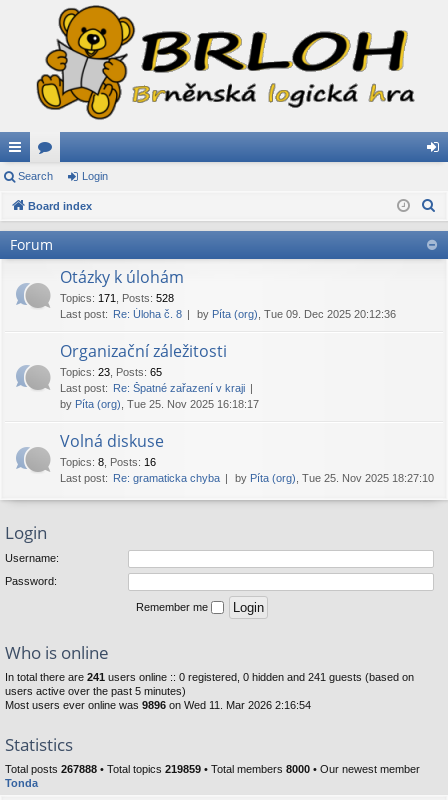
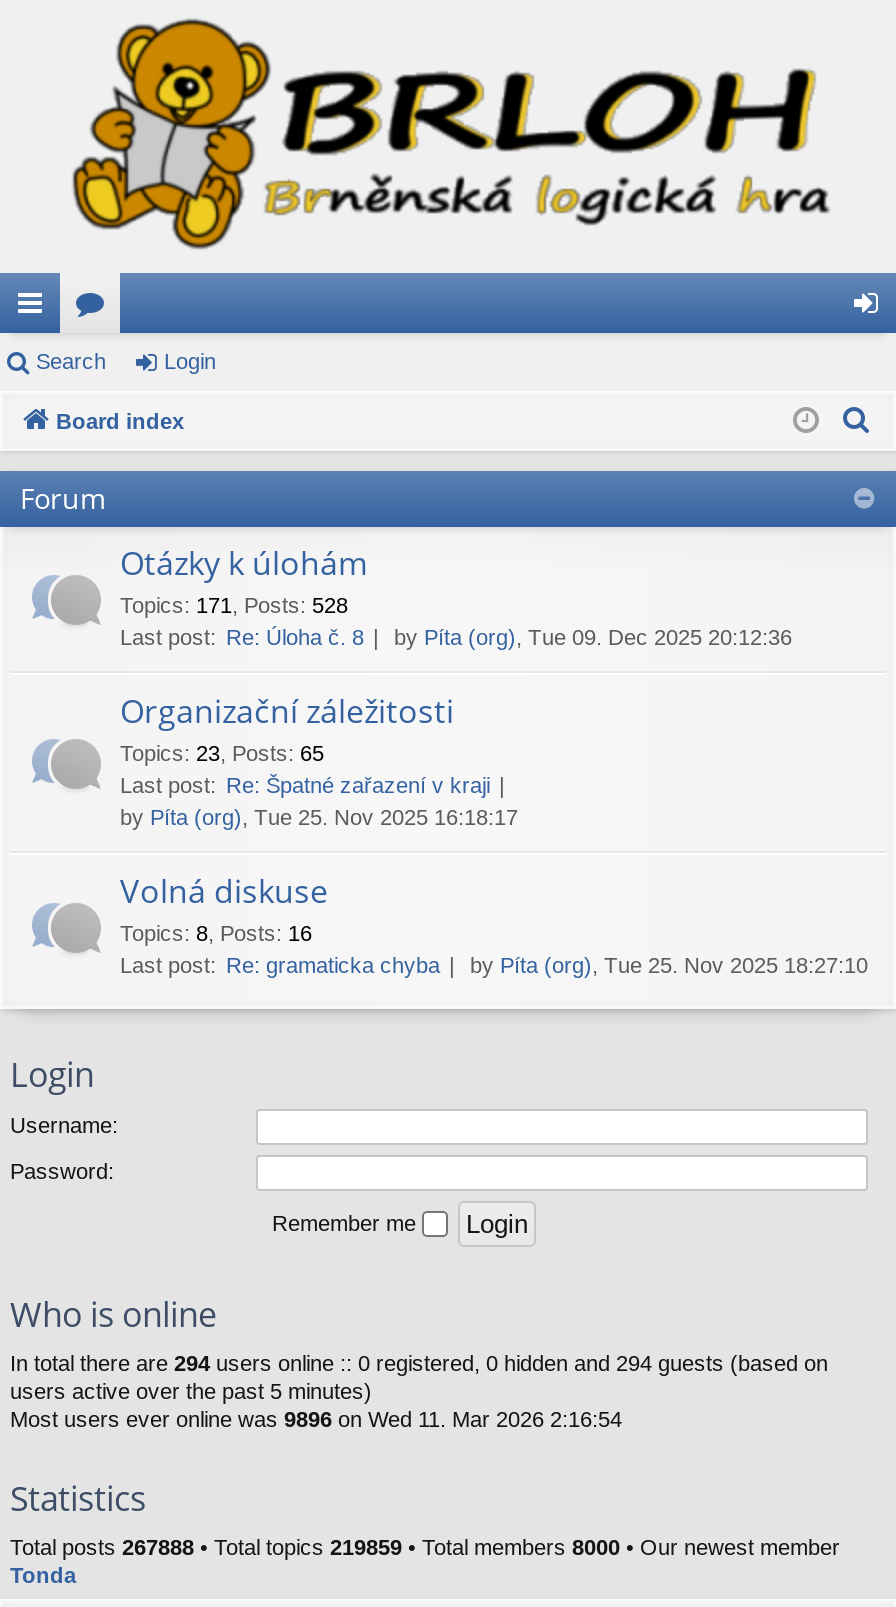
- In total there are 241 users online :: 0 registered, 0 hidden and 241 guests (based on
+ In total there are 294 users online :: 0 registered, 0 hidden and 294 guests (based on
